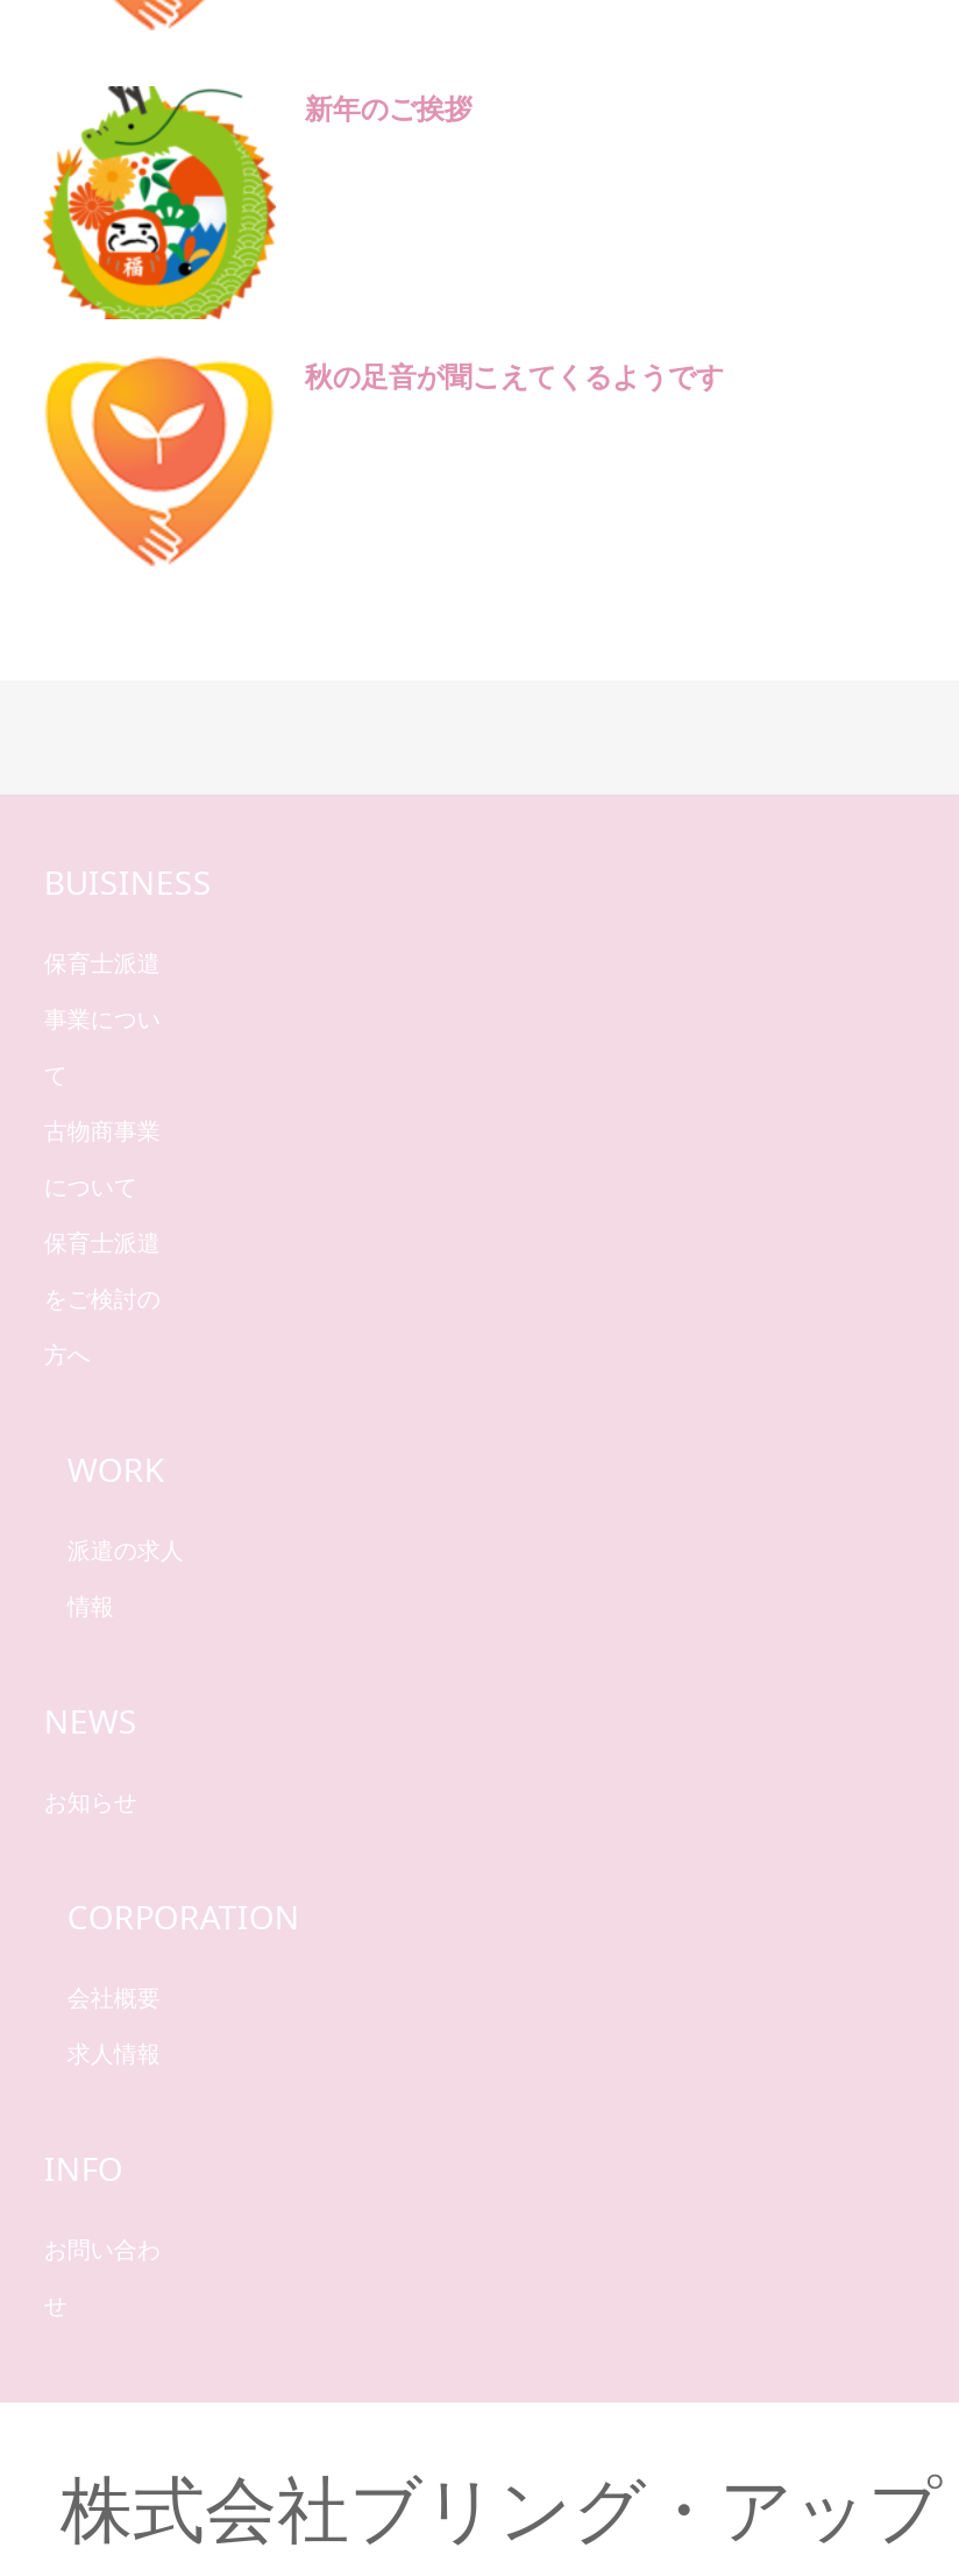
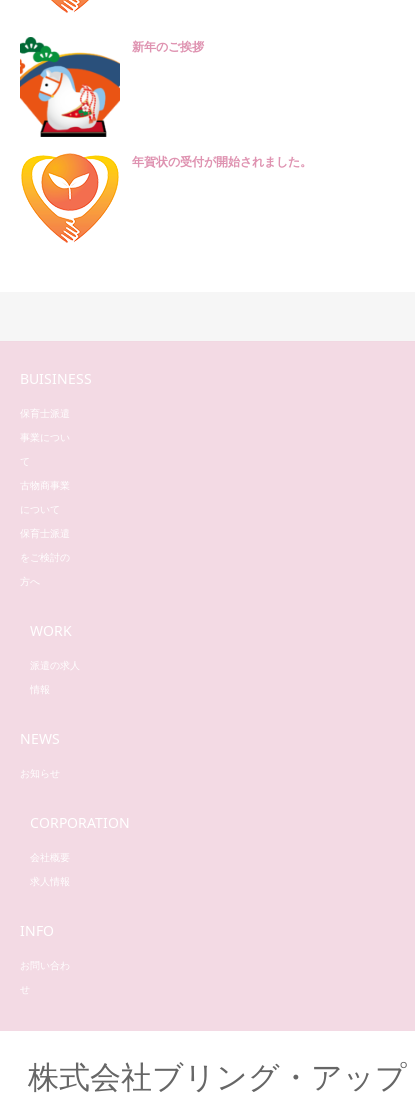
- [image]
- 秋の足音が聞こえてくるようです
+ [image]
+ 年賀状の受付が開始されました。
